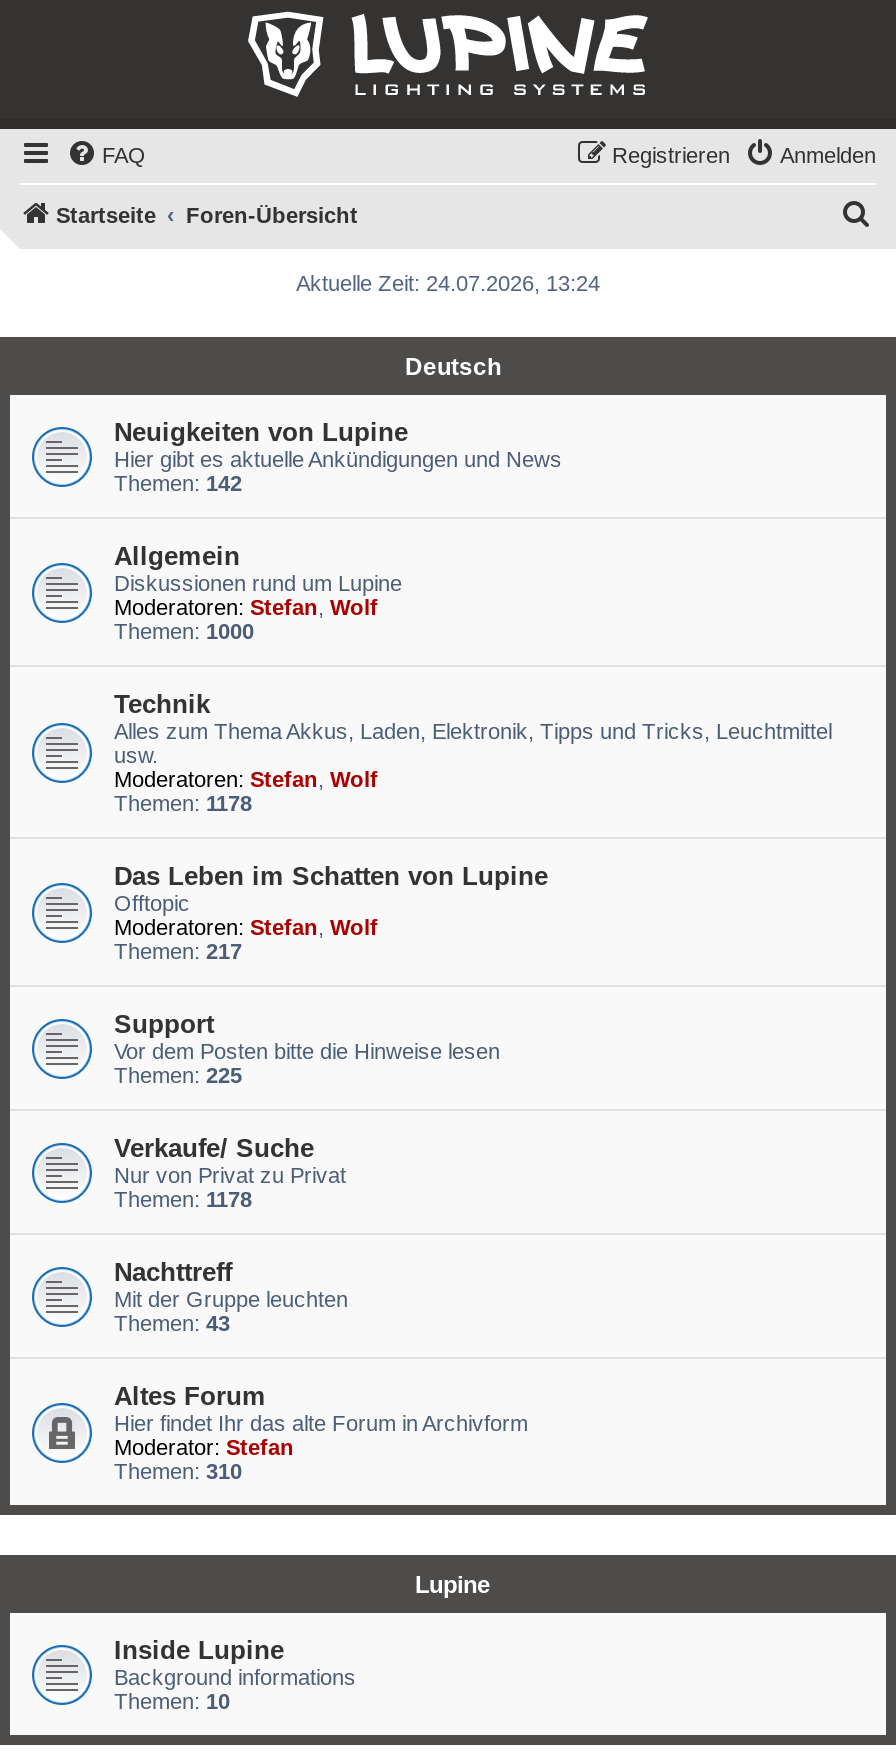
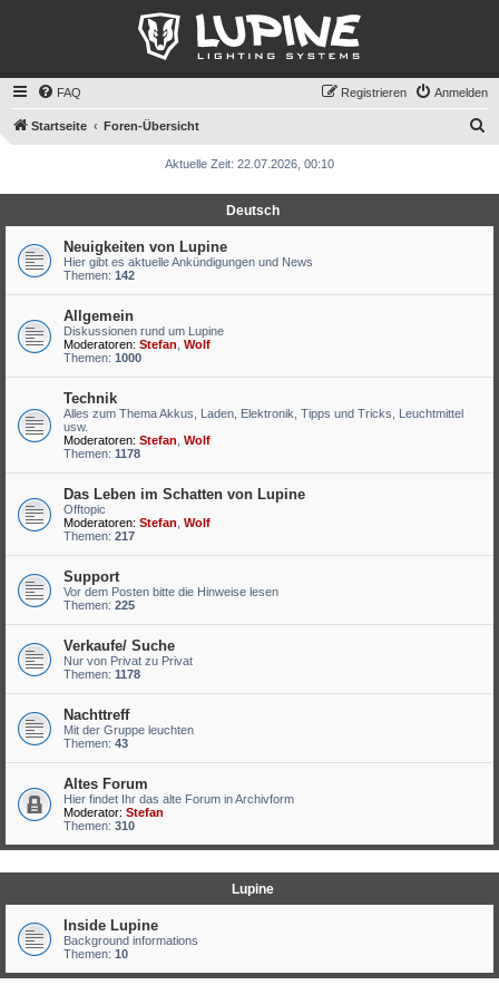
- Aktuelle Zeit: 24.07.2026, 13:24
+ Aktuelle Zeit: 22.07.2026, 00:10
